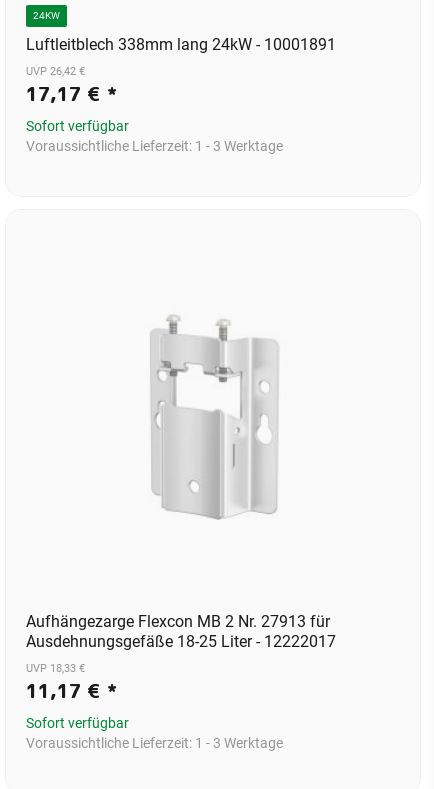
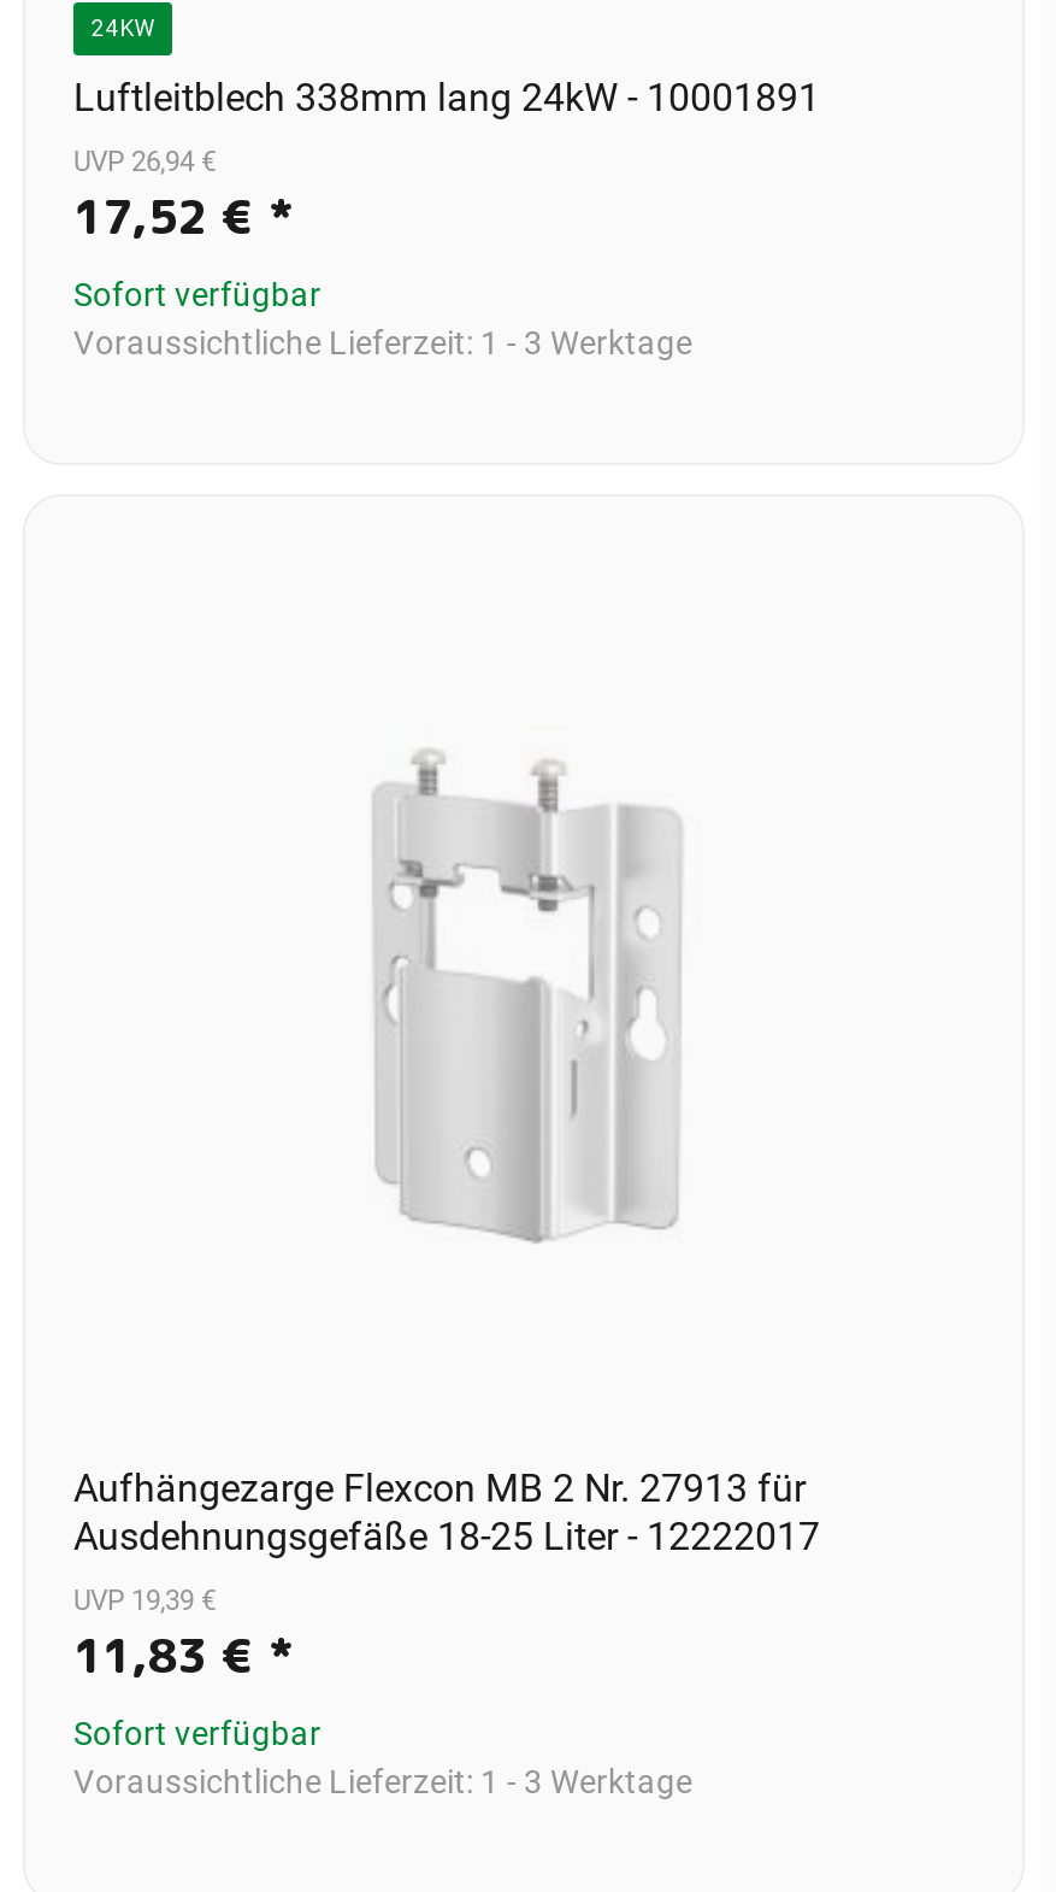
- UVP 26,42 €
+ UVP 26,94 €

- 17,17 €*
+ 17,52 €*

- UVP 18,33 €
+ UVP 19,39 €

- 11,17 €*
+ 11,83 €*
